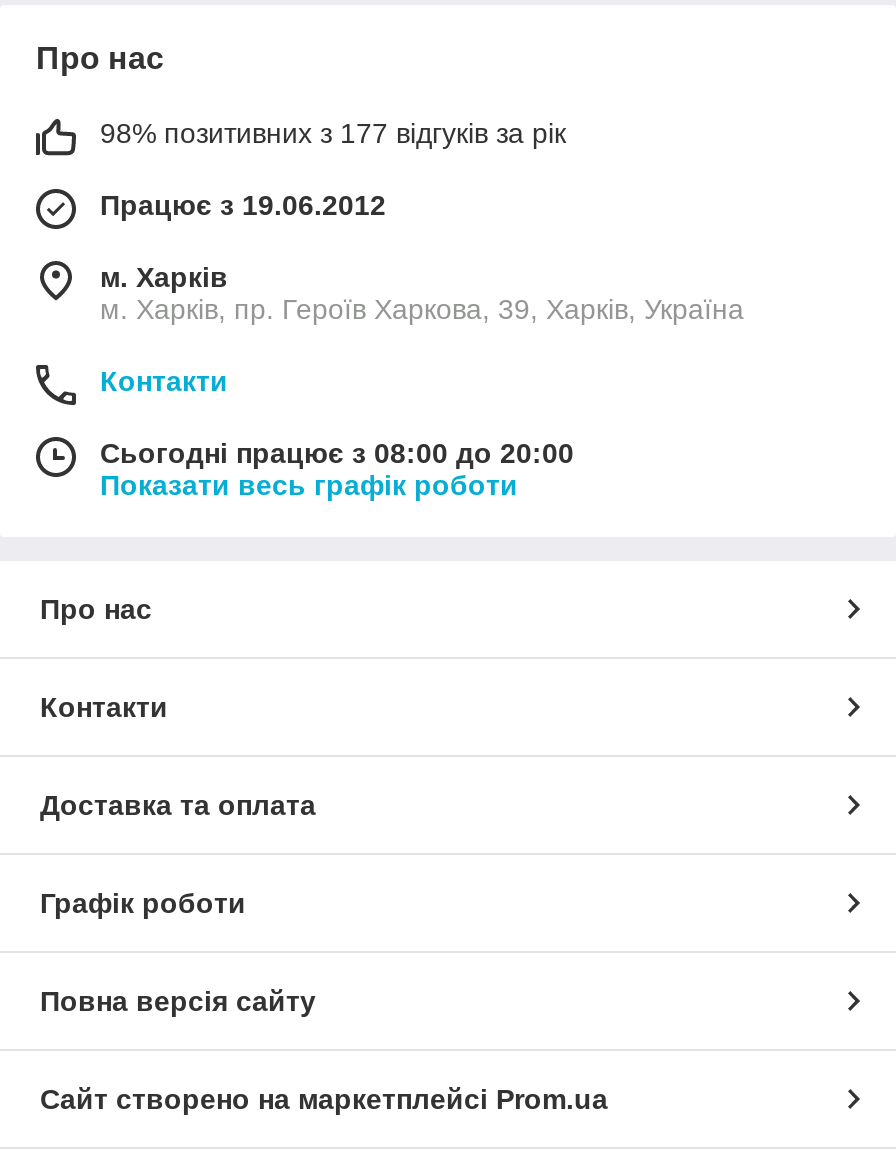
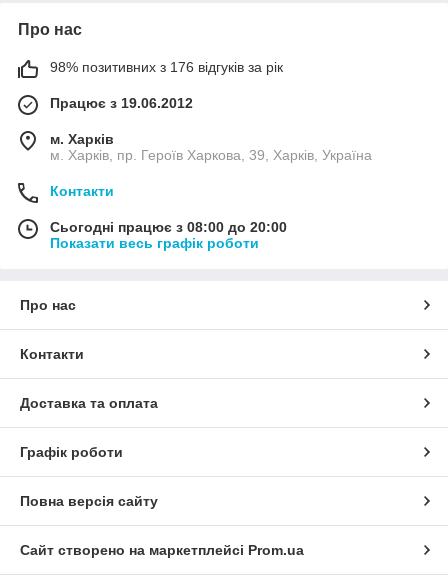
- 98% позитивних з 177 відгуків за рік
+ 98% позитивних з 176 відгуків за рік
